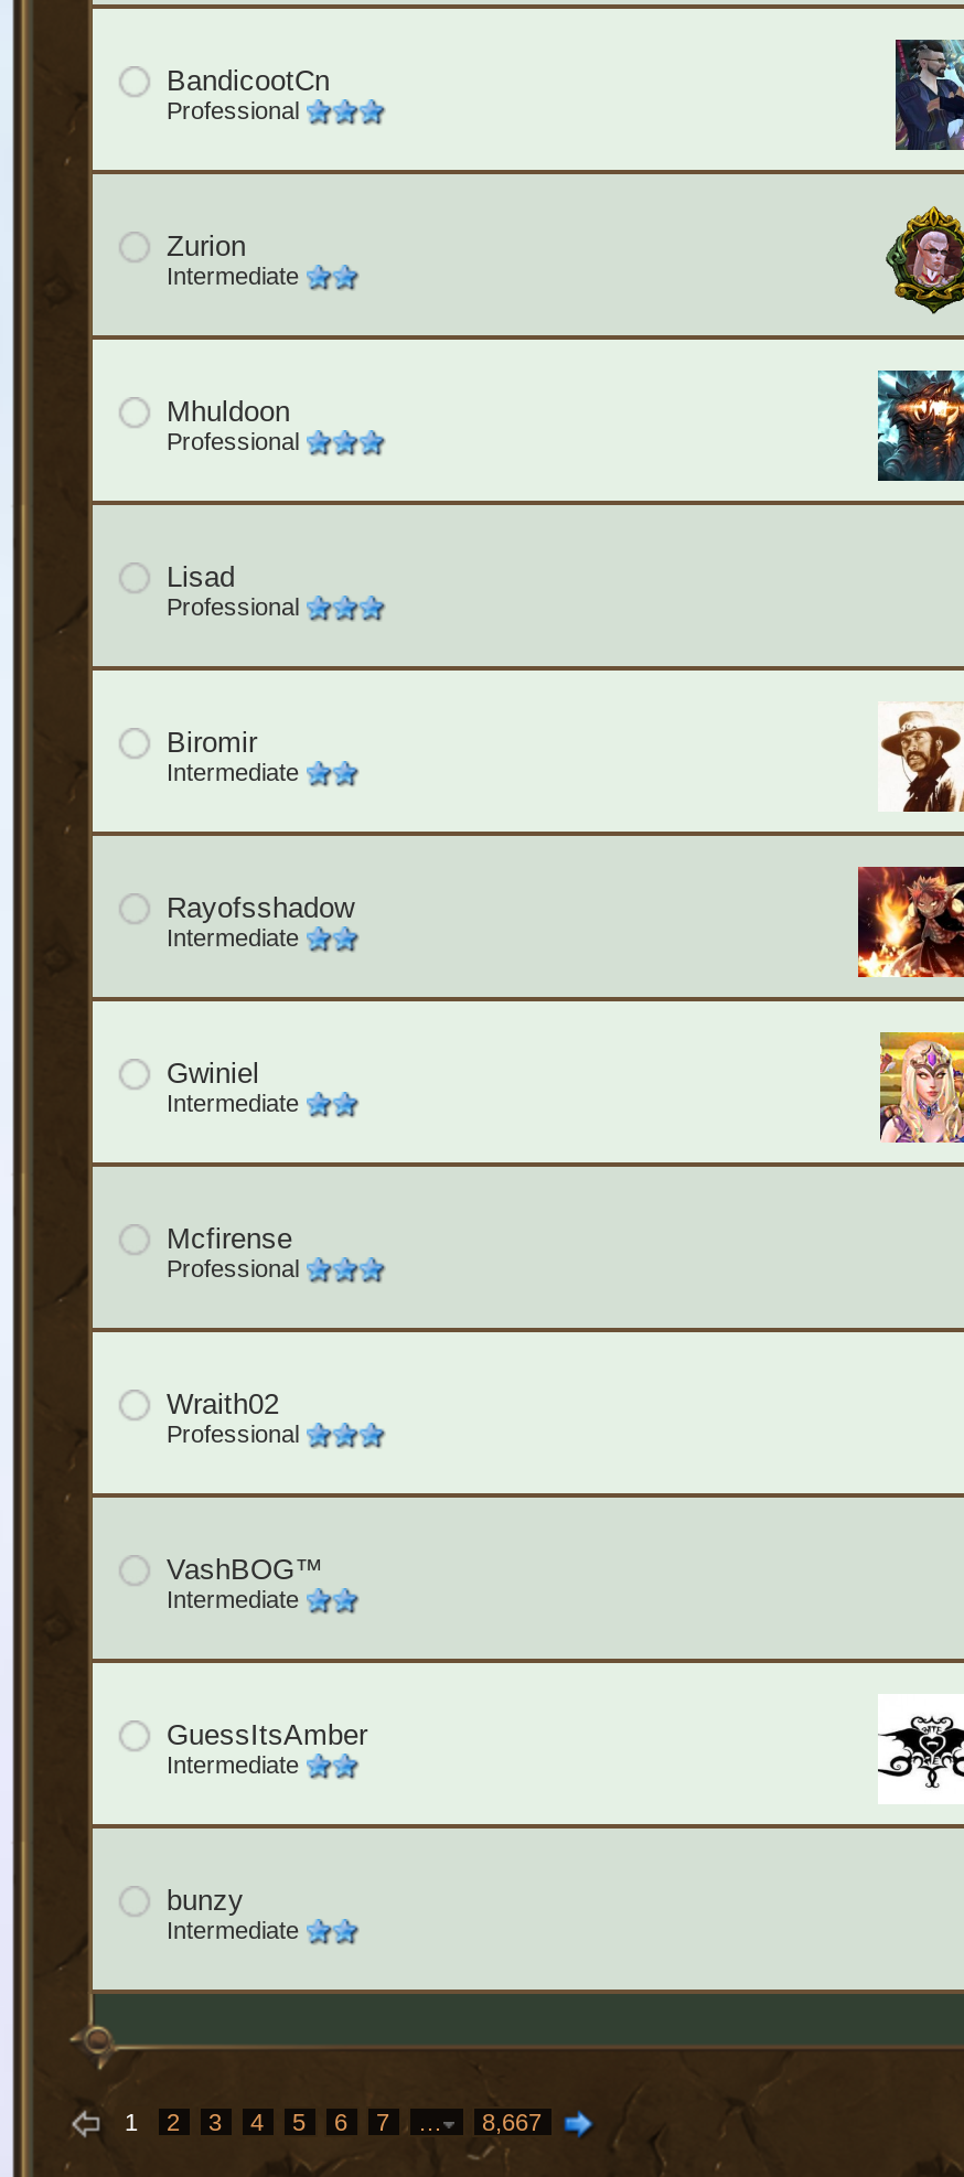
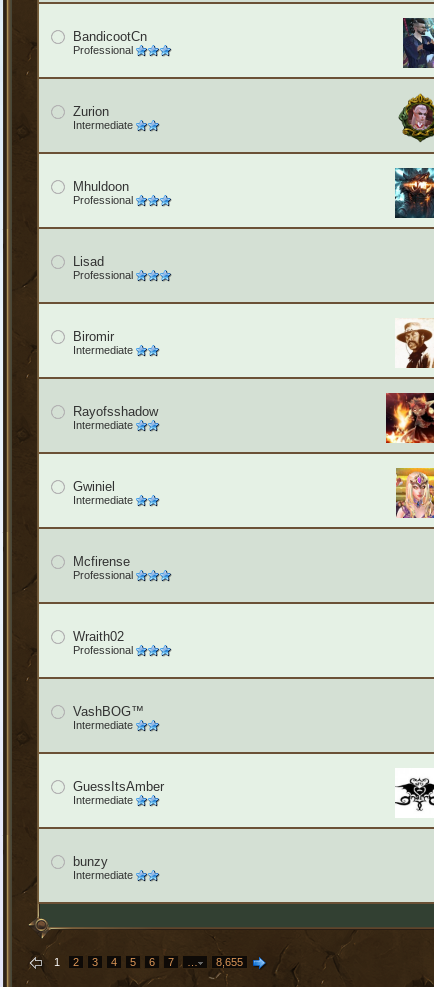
- 8,667
+ 8,655
